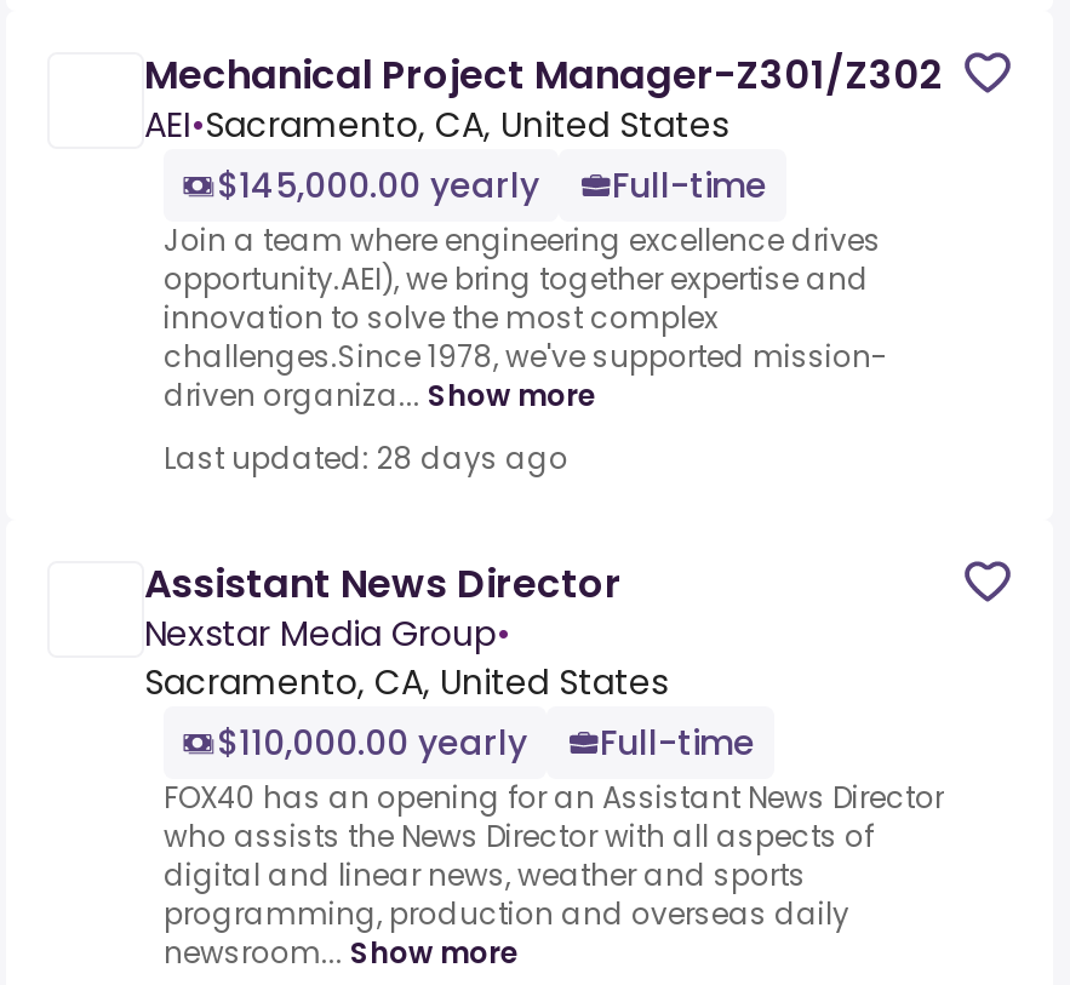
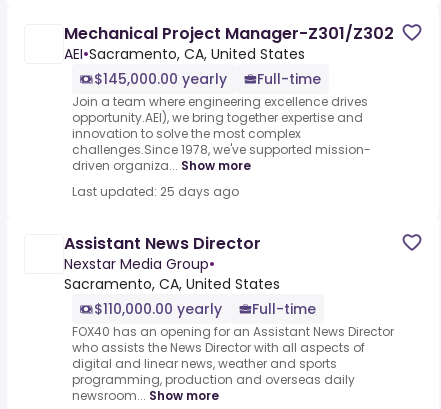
- Last updated: 28 days ago
+ Last updated: 25 days ago
